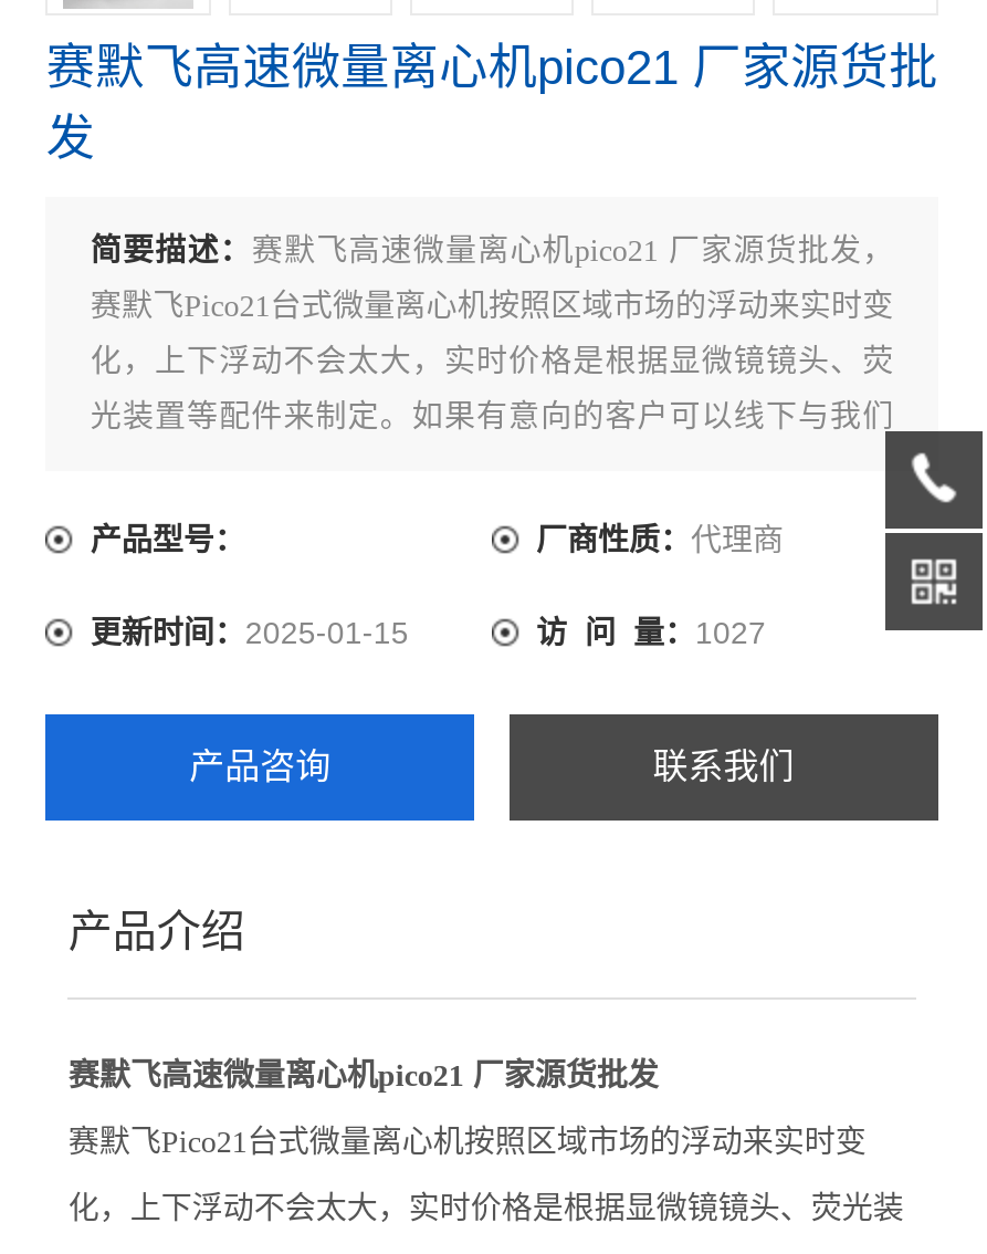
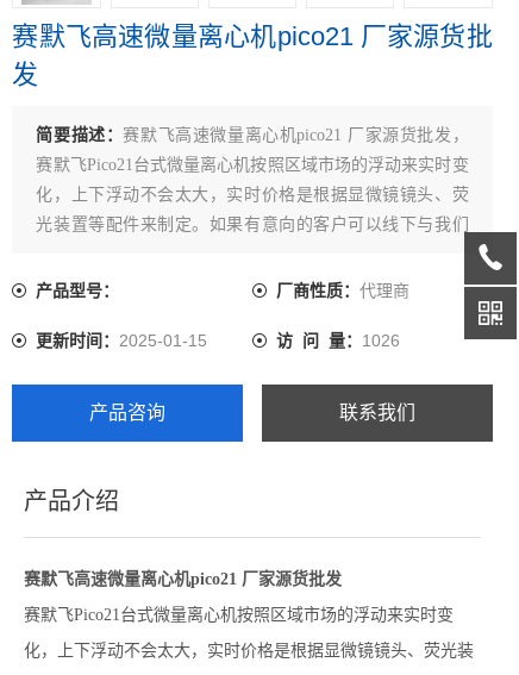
- 访 问 量：1027
+ 访 问 量：1026
